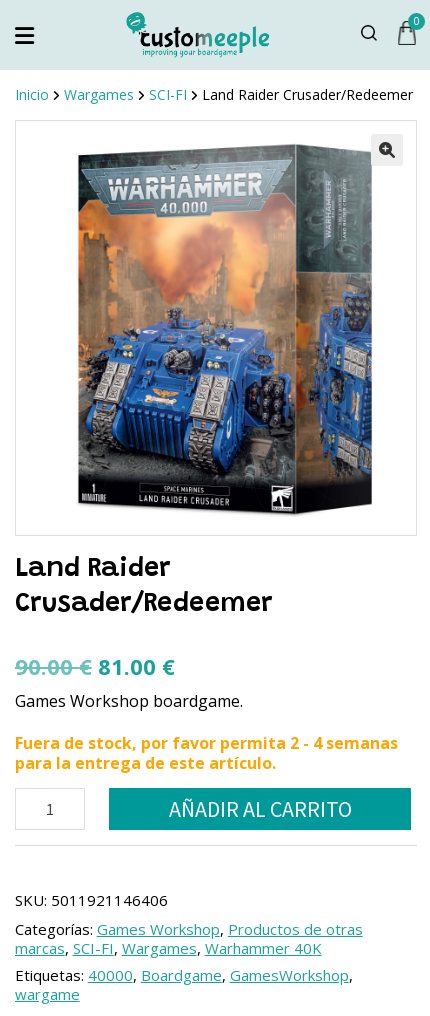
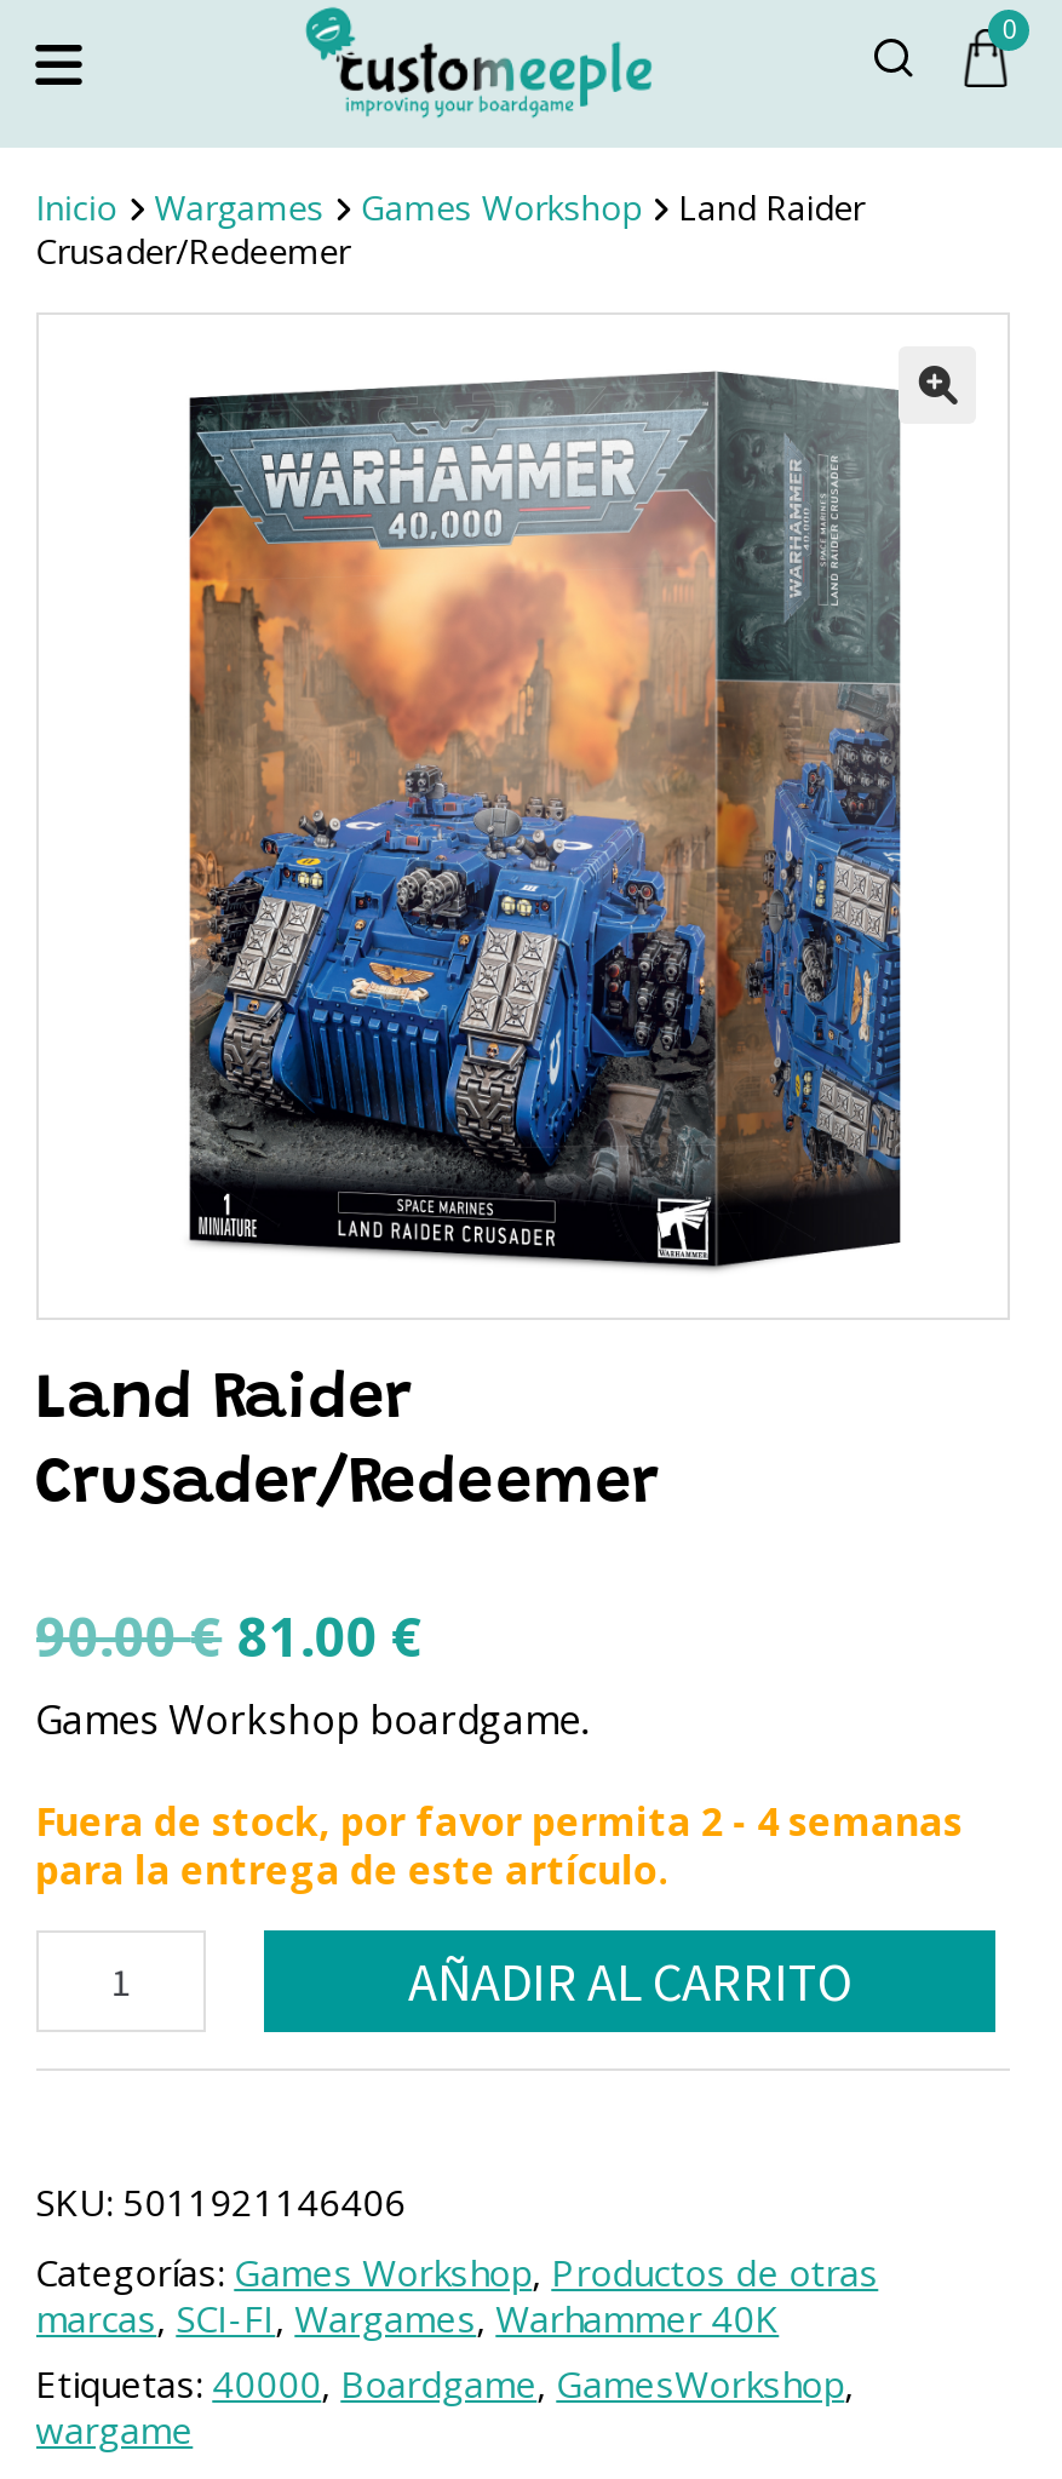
- SCI-FI
- Land Raider Crusader/Redeemer
+ Games Workshop
+ Land Raider
+ Crusader/Redeemer
